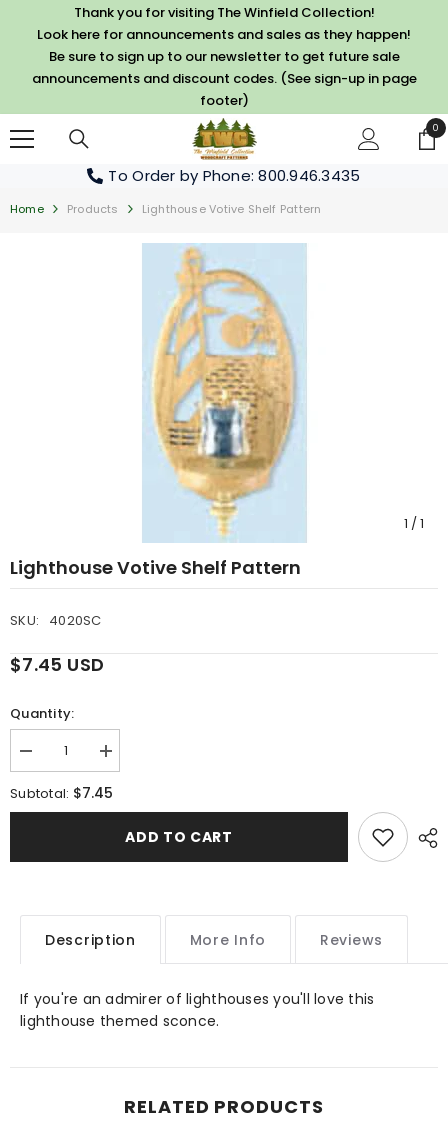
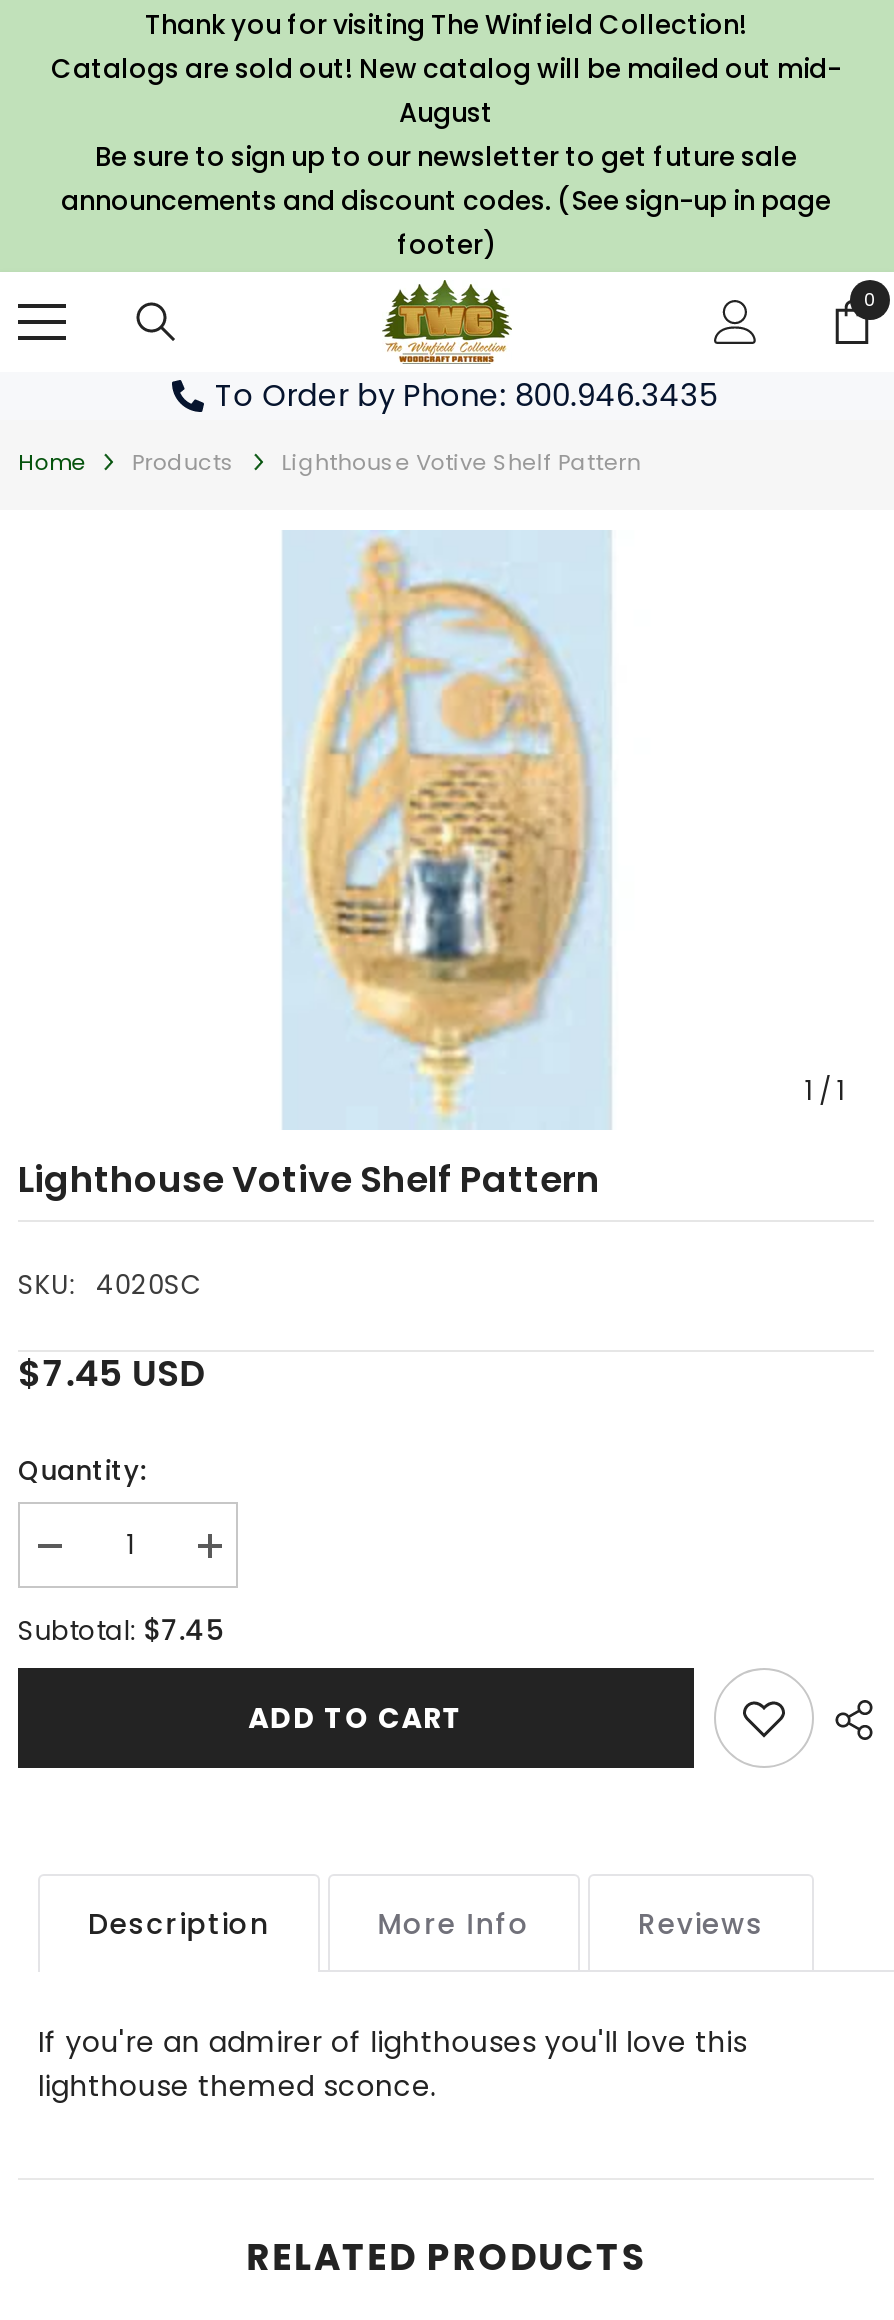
- Look here for announcements and sales as they happen!
+ Catalogs are sold out! New catalog will be mailed out mid-
+ August
